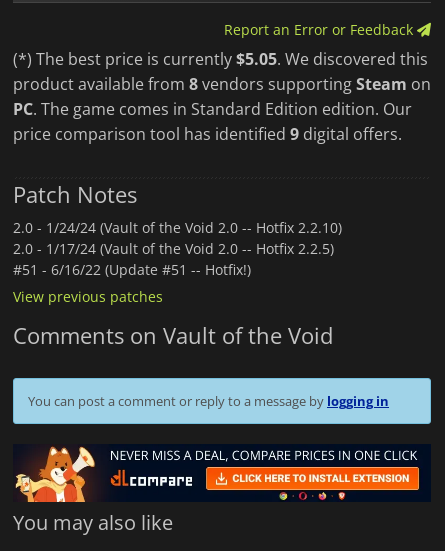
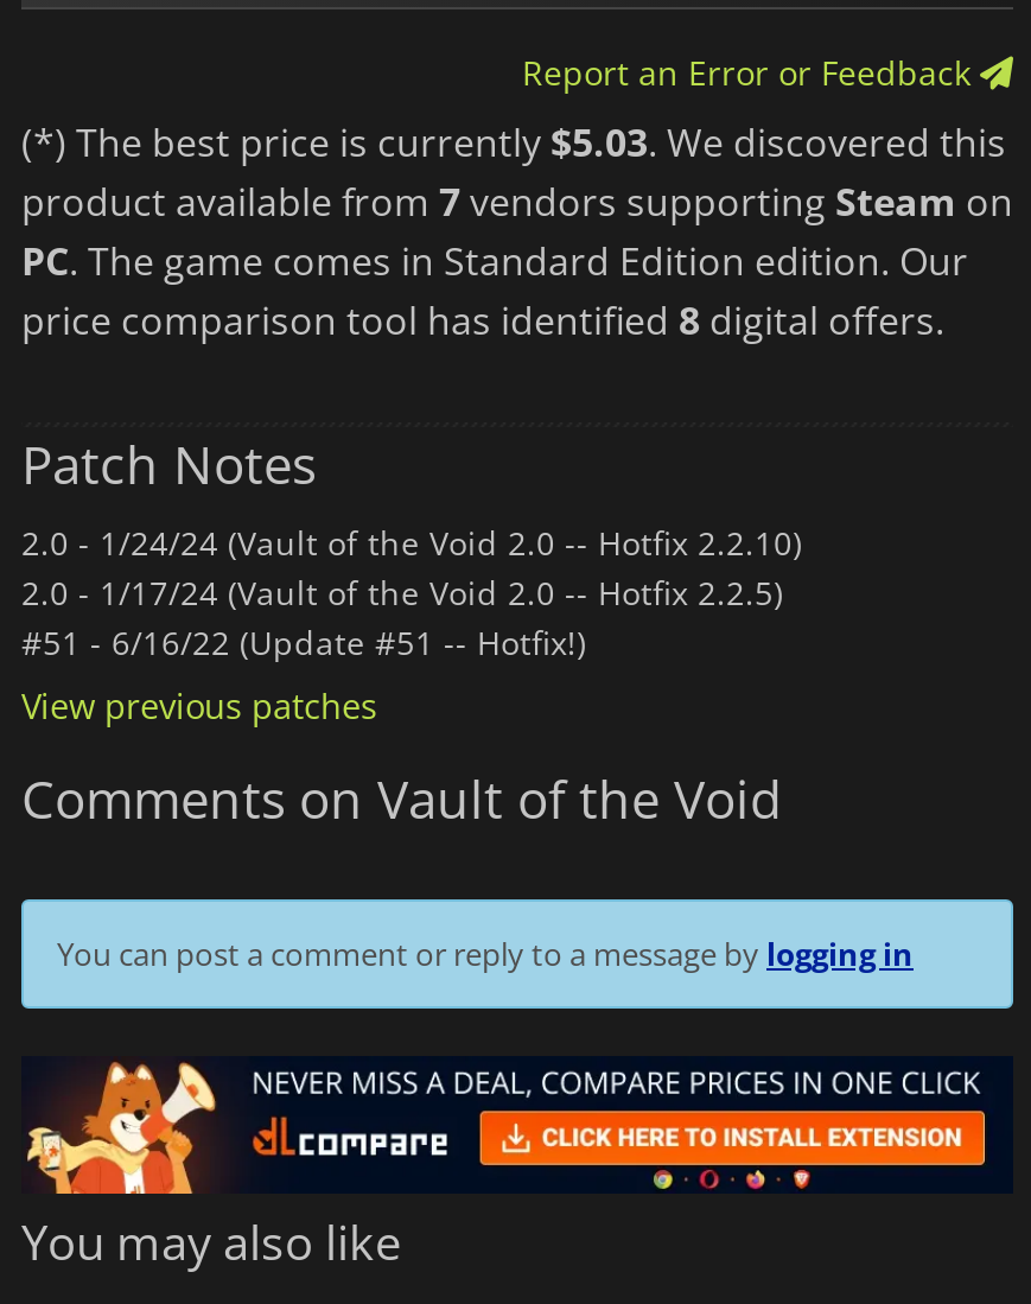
- (*) The best price is currently $5.05. We discovered this
+ (*) The best price is currently $5.03. We discovered this

- product available from 8 vendors supporting Steam on
+ product available from 7 vendors supporting Steam on

- price comparison tool has identified 9 digital offers.
+ price comparison tool has identified 8 digital offers.
